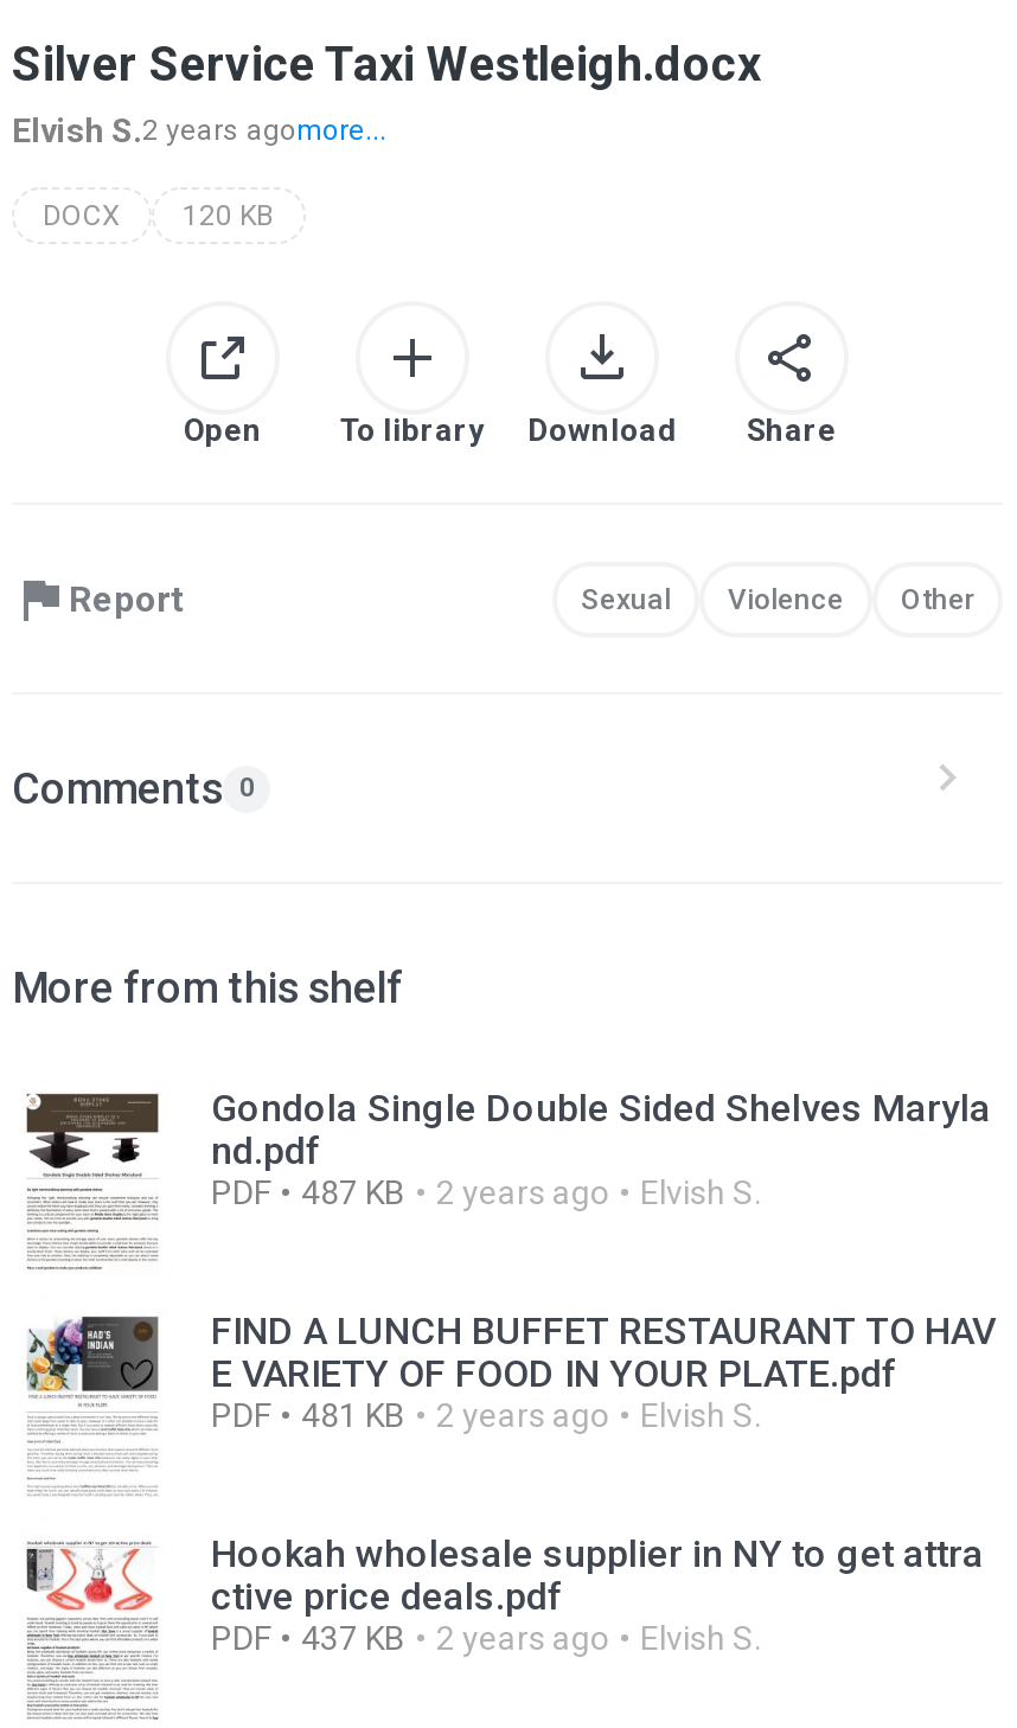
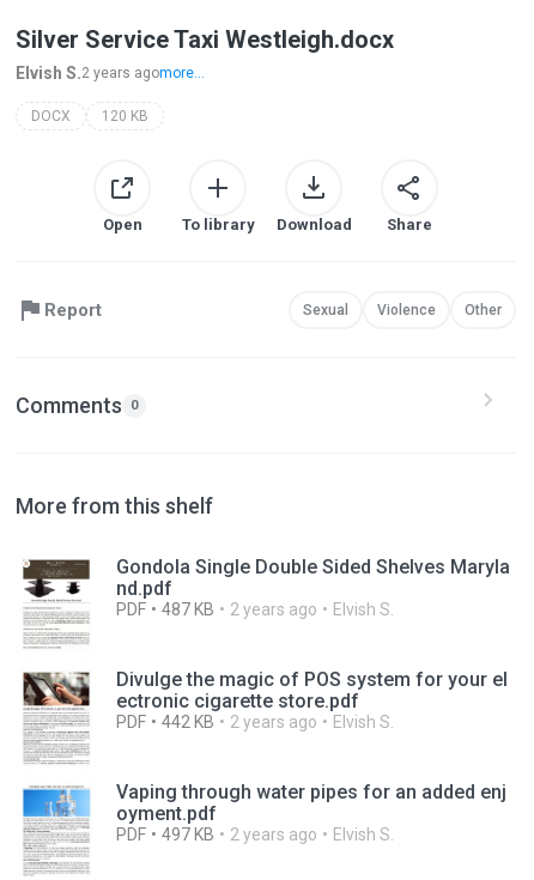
- [image]
- FIND A LUNCH BUFFET RESTAURANT TO HAV
- E VARIETY OF FOOD IN YOUR PLATE.pdf
+ [image]
+ Divulge the magic of POS system for your el
+ ectronic cigarette store.pdf

- PDF 481 KB 2 years ago Elvish S.
+ PDF 442 KB 2 years ago Elvish S.

- [image]
- Hookah wholesale supplier in NY to get attra
- ctive price deals.pdf
+ [image]
+ Vaping through water pipes for an added enj
+ oyment.pdf

- PDF 437 KB 2 years ago Elvish S.
+ PDF 497 KB 2 years ago Elvish S.
